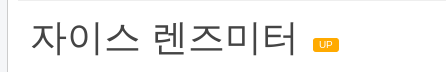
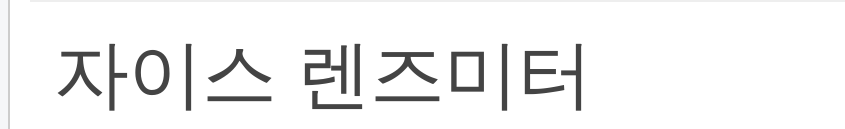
- UP
